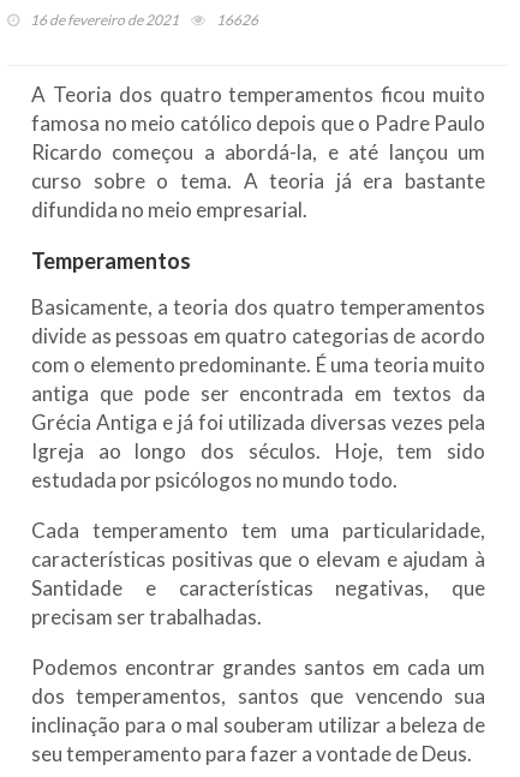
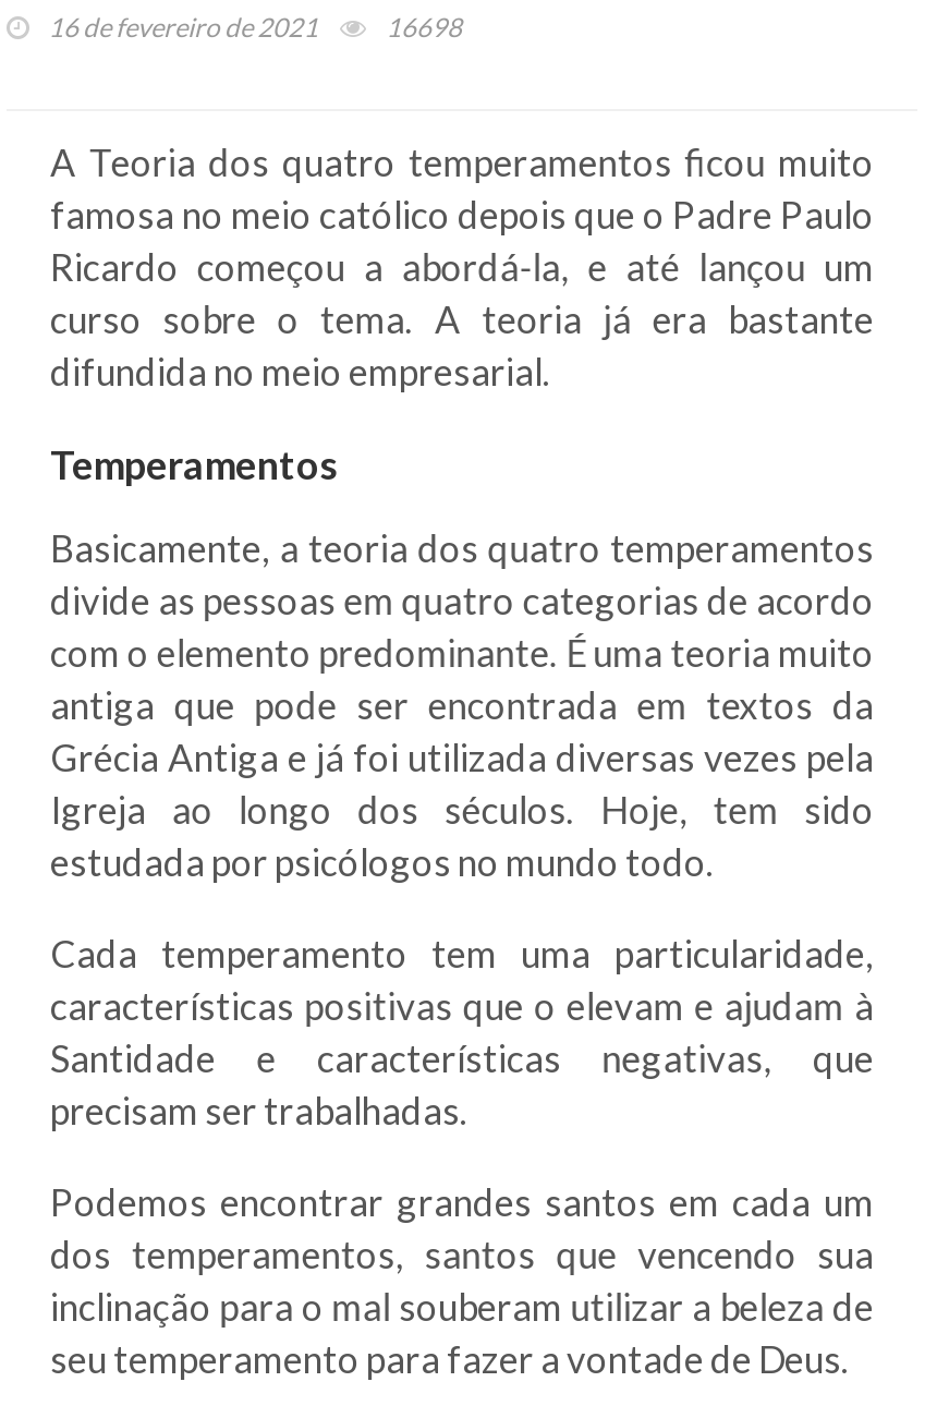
- 16626
+ 16698
